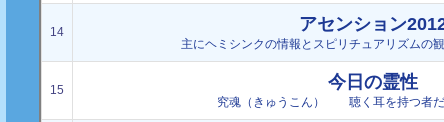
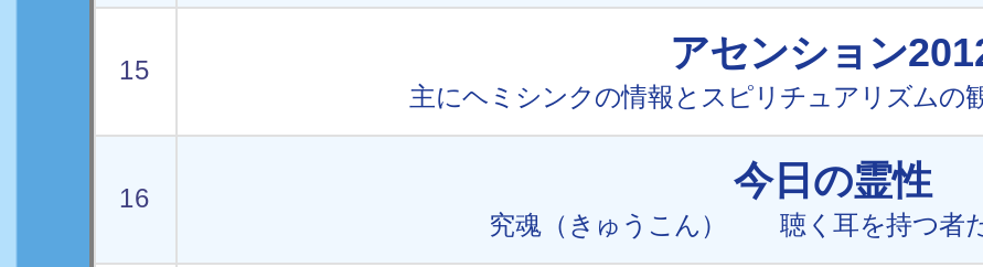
- 14
+ 15

- 15
+ 16
